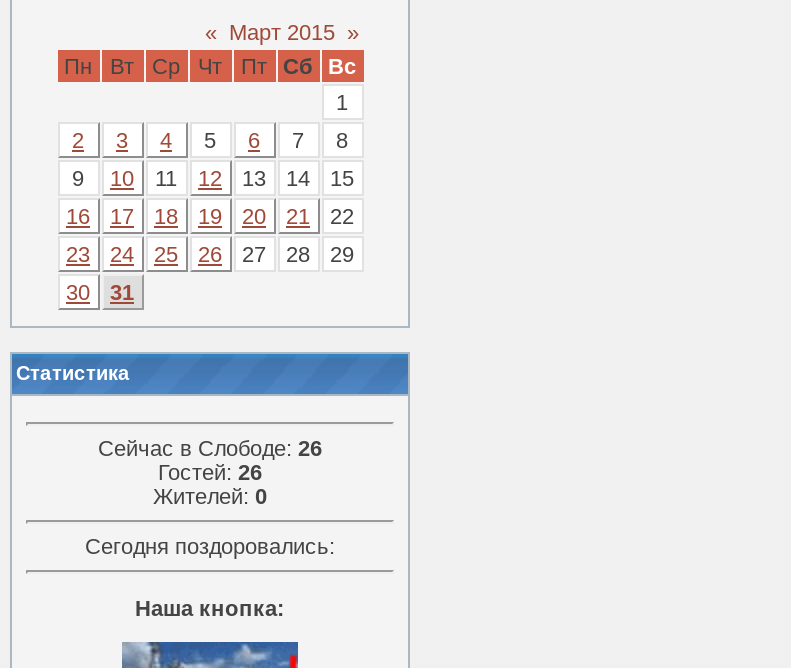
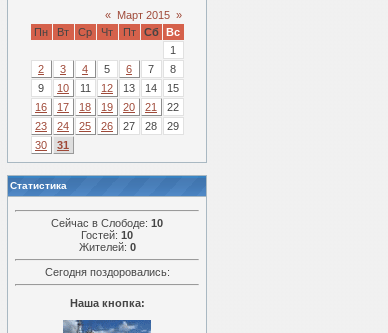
- Сейчас в Слободе: 26
+ Сейчас в Слободе: 10

- Гостей: 26
+ Гостей: 10
